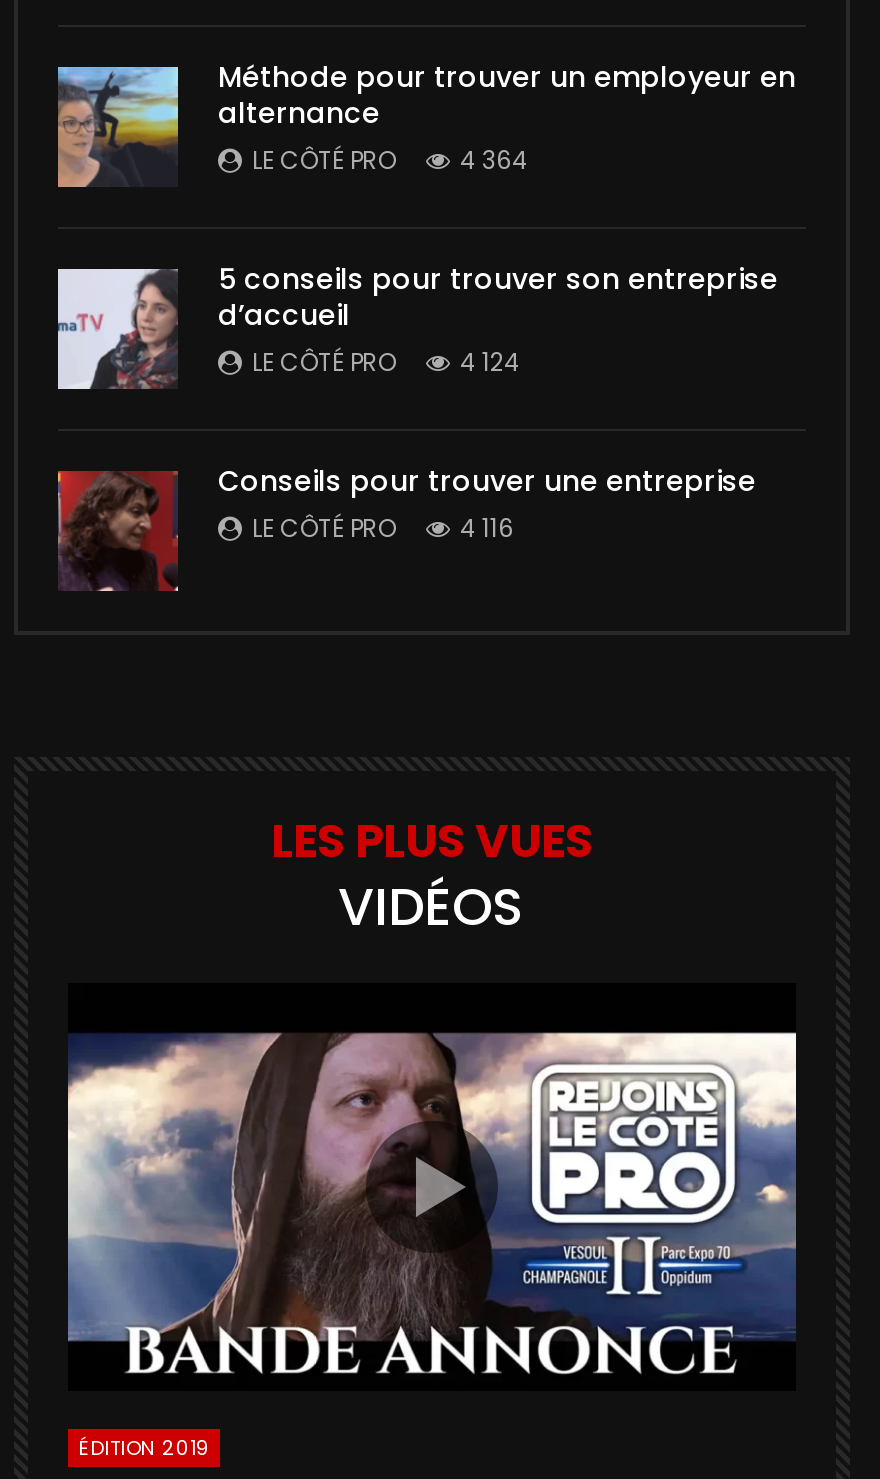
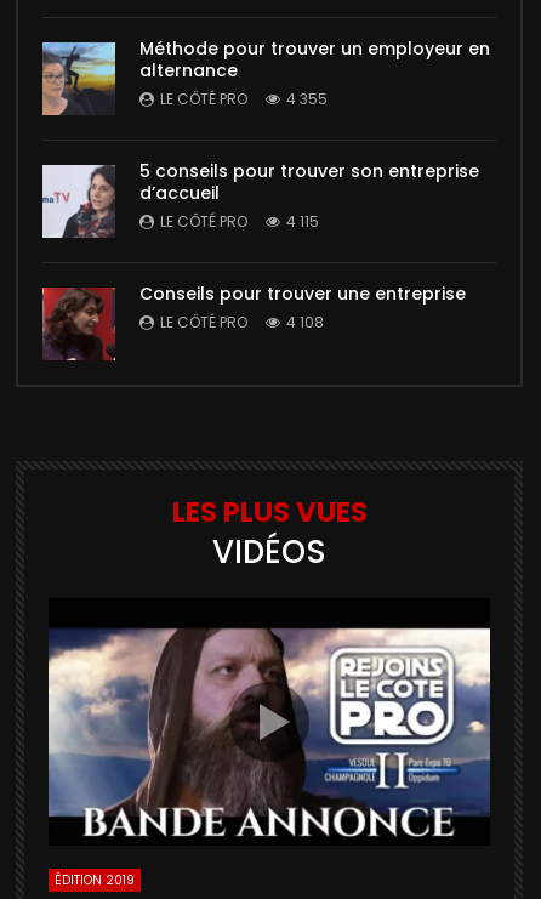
- LE CÔTÉ PRO 4 364
+ LE CÔTÉ PRO 4 355

- LE CÔTÉ PRO 4 124
+ LE CÔTÉ PRO 4 115

- LE CÔTÉ PRO 4 116
+ LE CÔTÉ PRO 4 108
